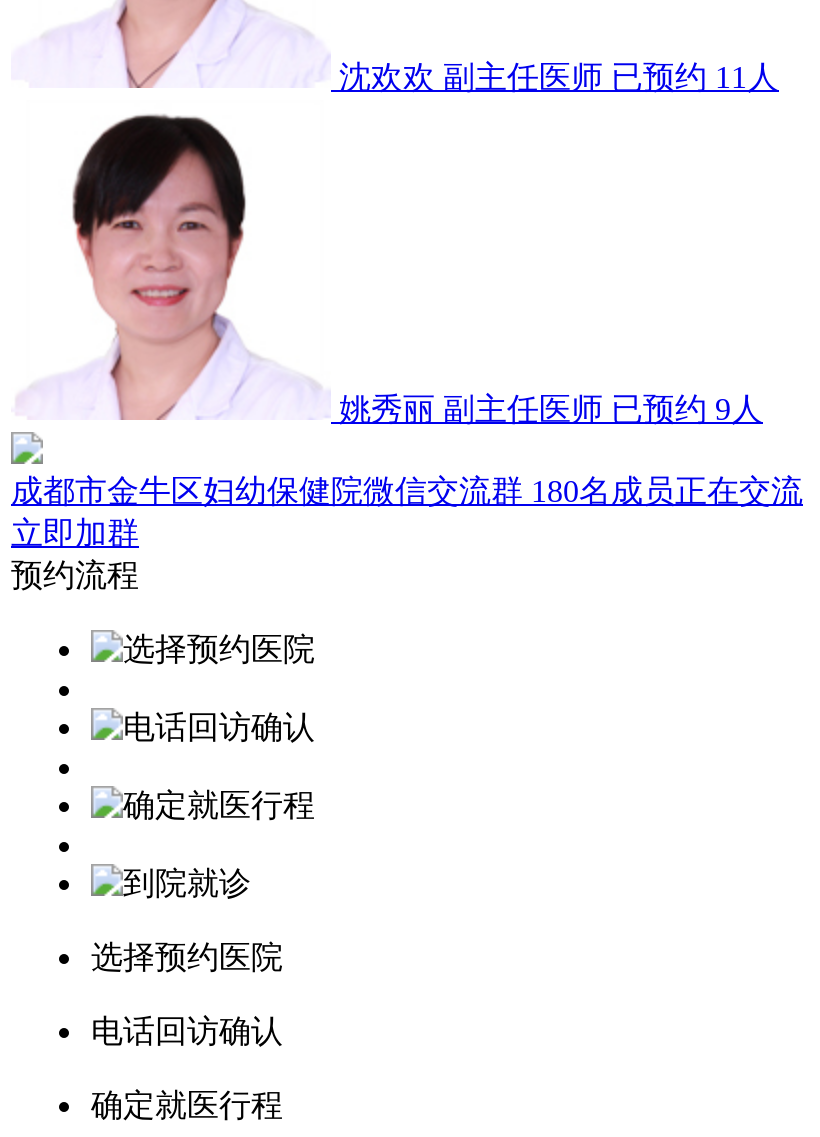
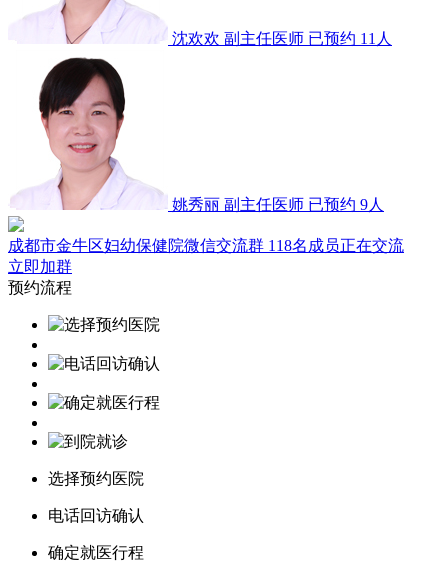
- 成都市金牛区妇幼保健院微信交流群 180名成员正在交流
+ 成都市金牛区妇幼保健院微信交流群 118名成员正在交流
